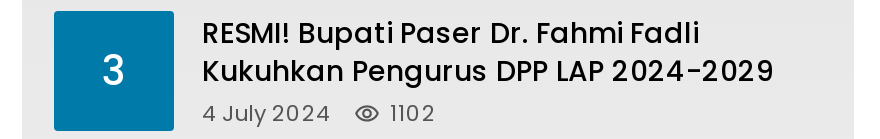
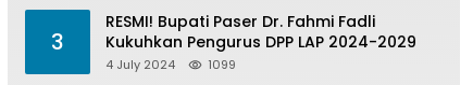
- 4 July 2024 1102
+ 4 July 2024 1099
